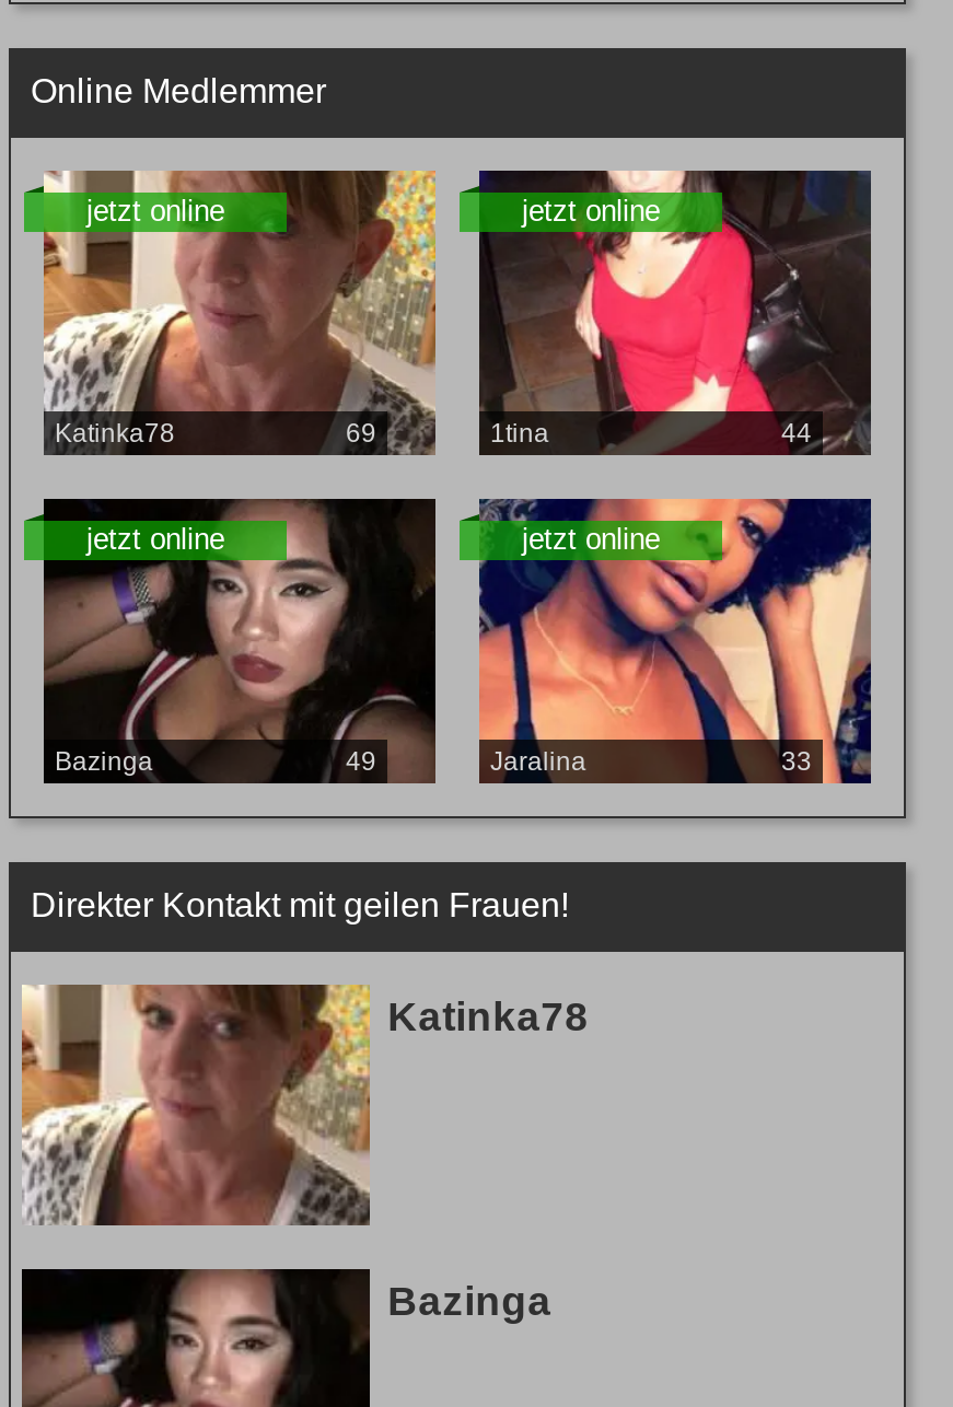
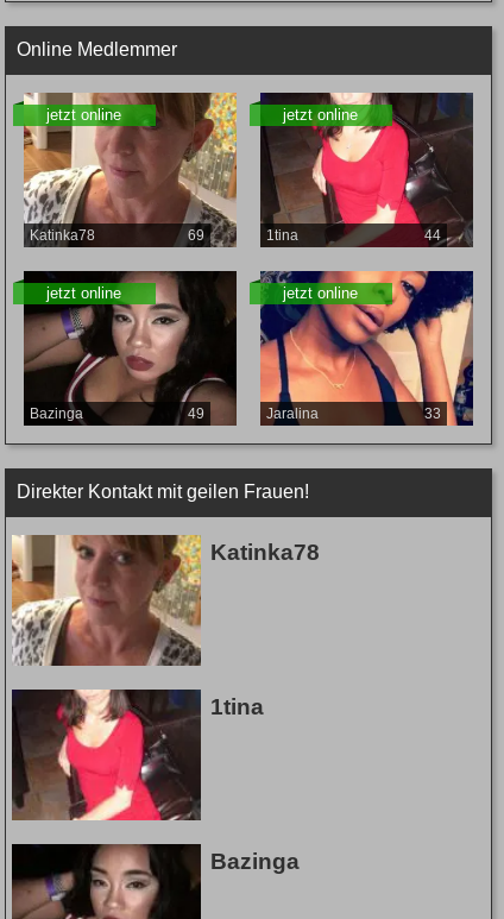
+ [image]
+ 1tina
